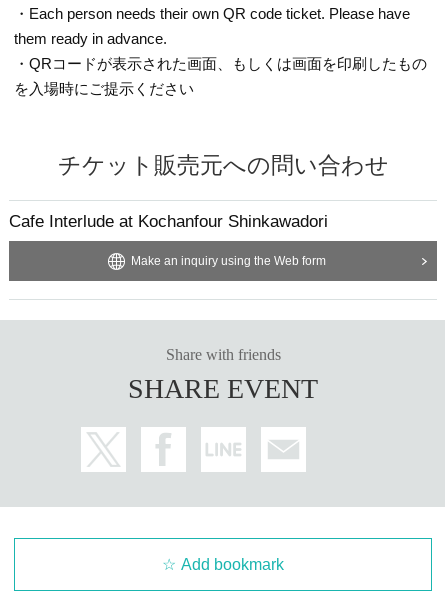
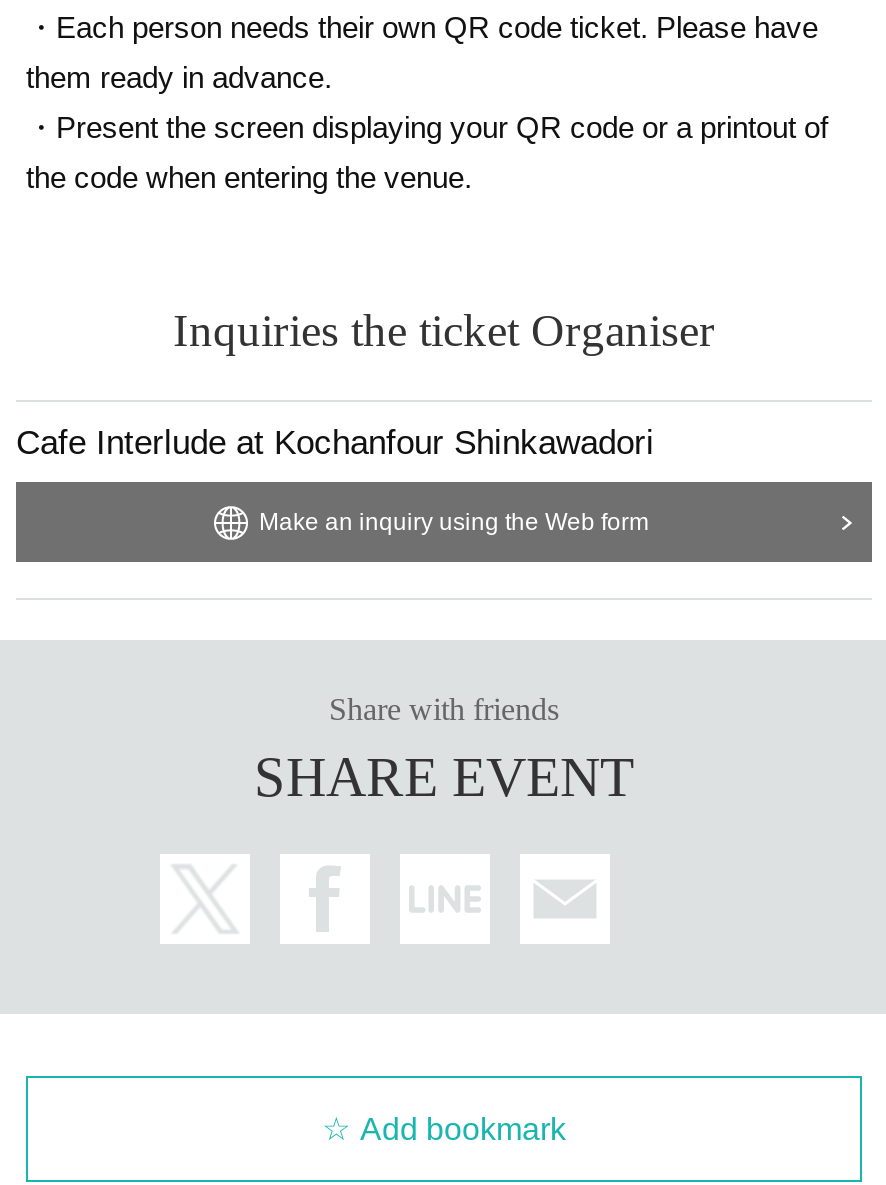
- ・QRコードが表示された画面、もしくは画面を印刷したもの
+ ・Present the screen displaying your QR code or a printout of

- を入場時にご提示ください
+ the code when entering the venue.

- チケット販売元への問い合わせ
+ Inquiries the ticket Organiser
